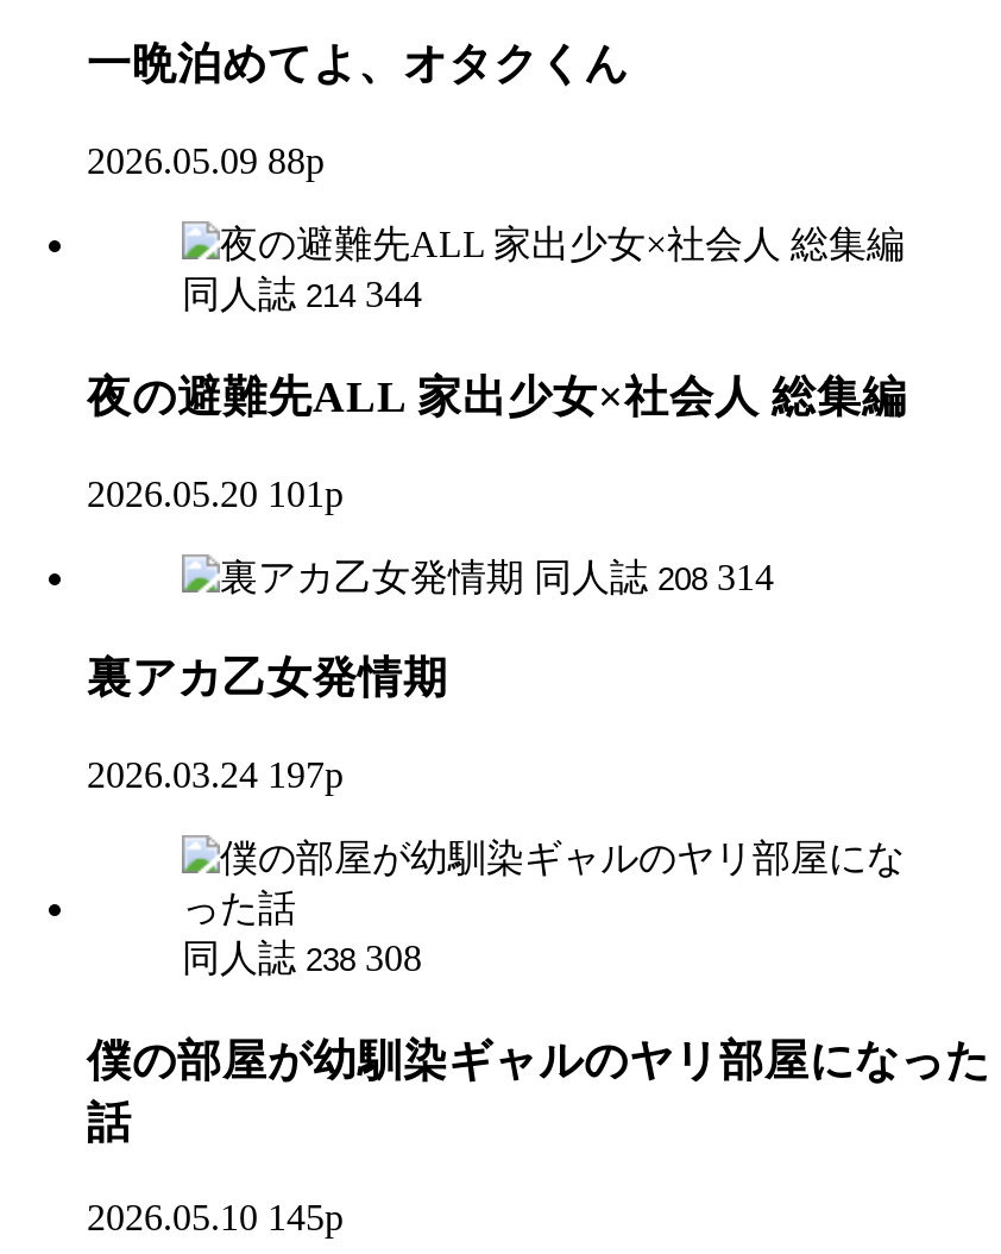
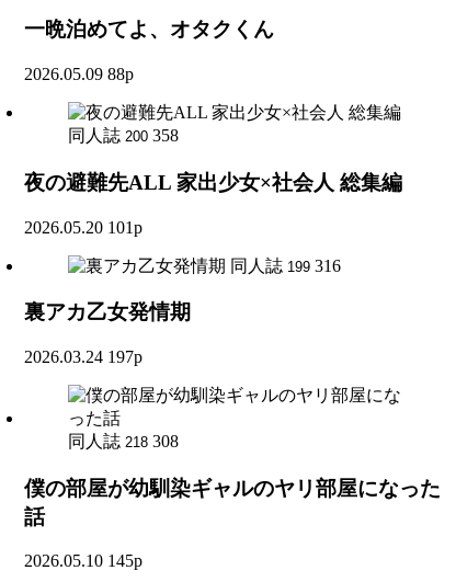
- 同人誌 214 344
+ 同人誌 200 358

- 同人誌 208 314
+ 同人誌 199 316

- 同人誌 238 308
+ 同人誌 218 308
